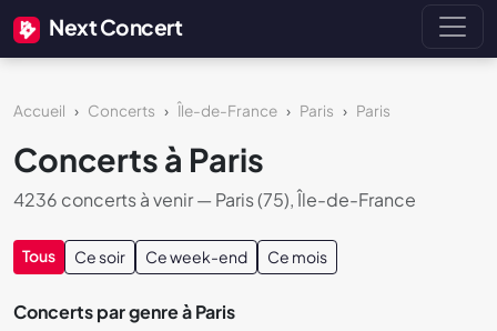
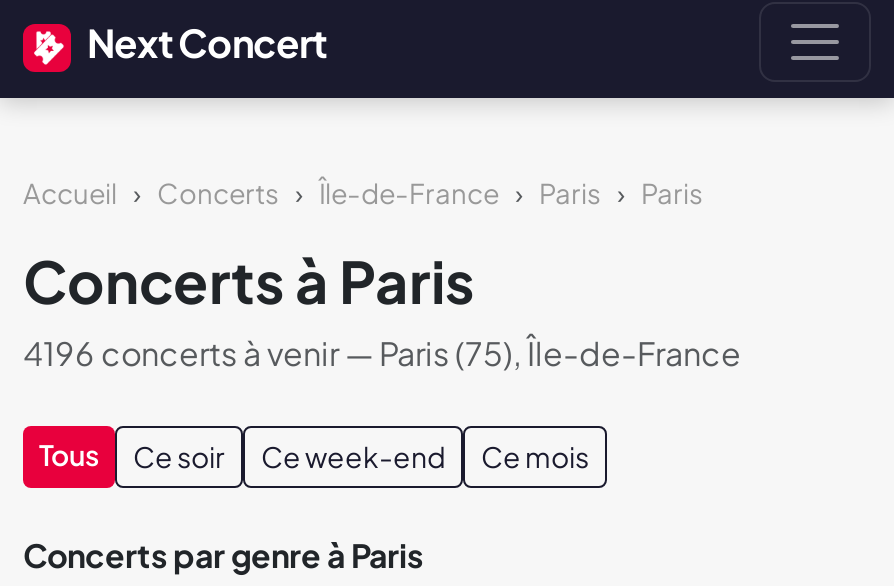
- 4236 concerts à venir — Paris (75), Île-de-France
+ 4196 concerts à venir — Paris (75), Île-de-France
